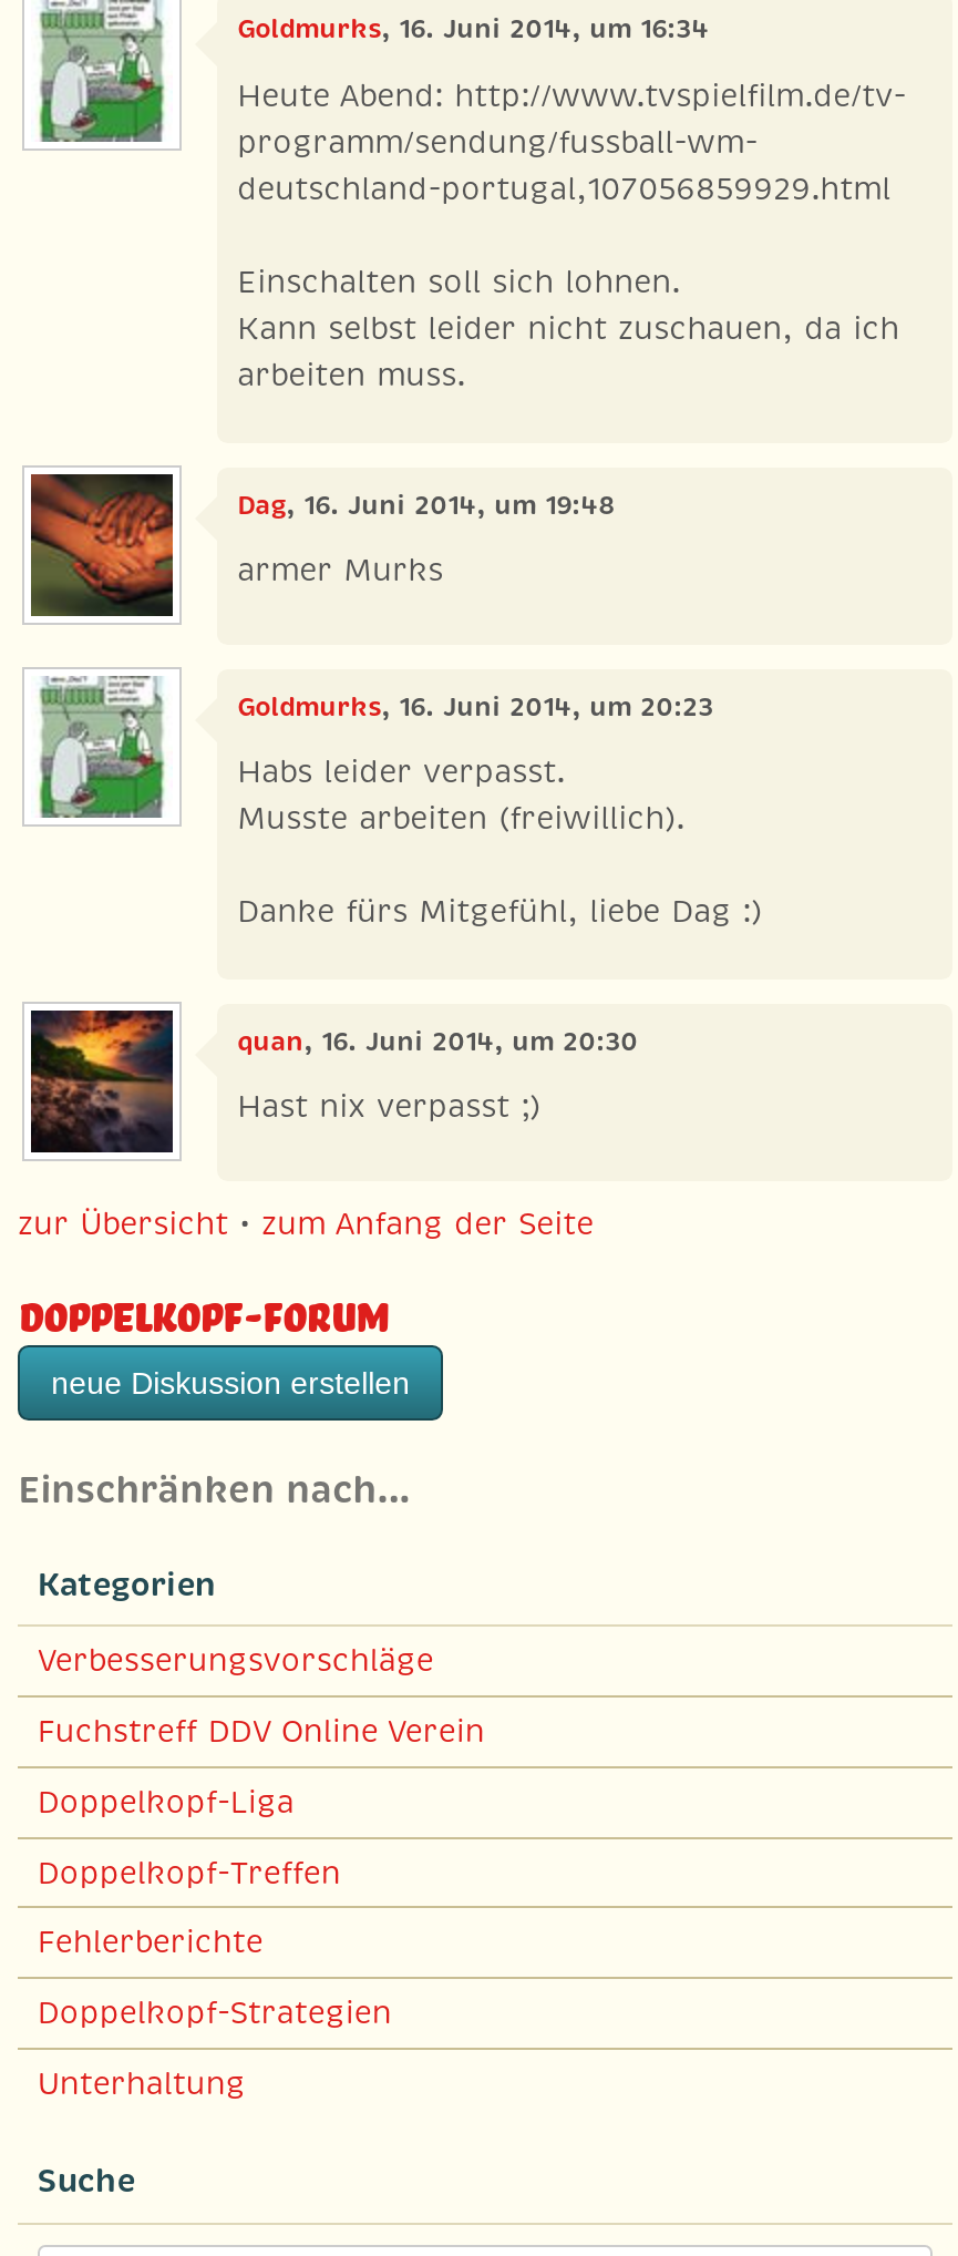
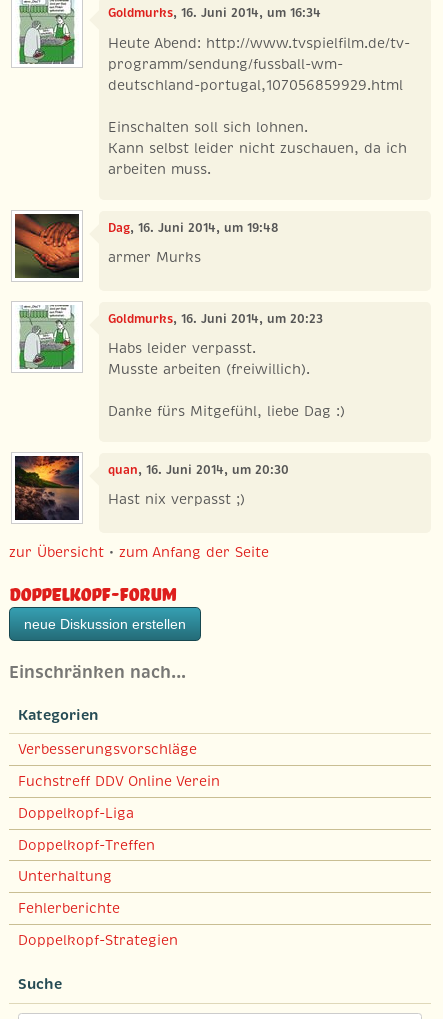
moved down: Fehlerberichte | Doppelkopf-Strategien

moved up: Unterhaltung
